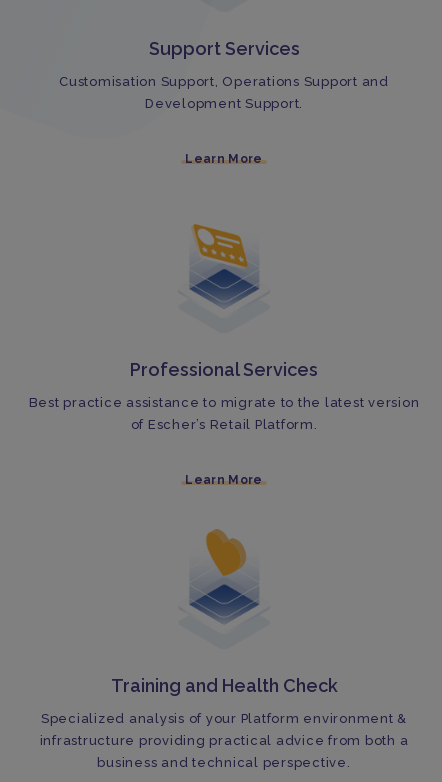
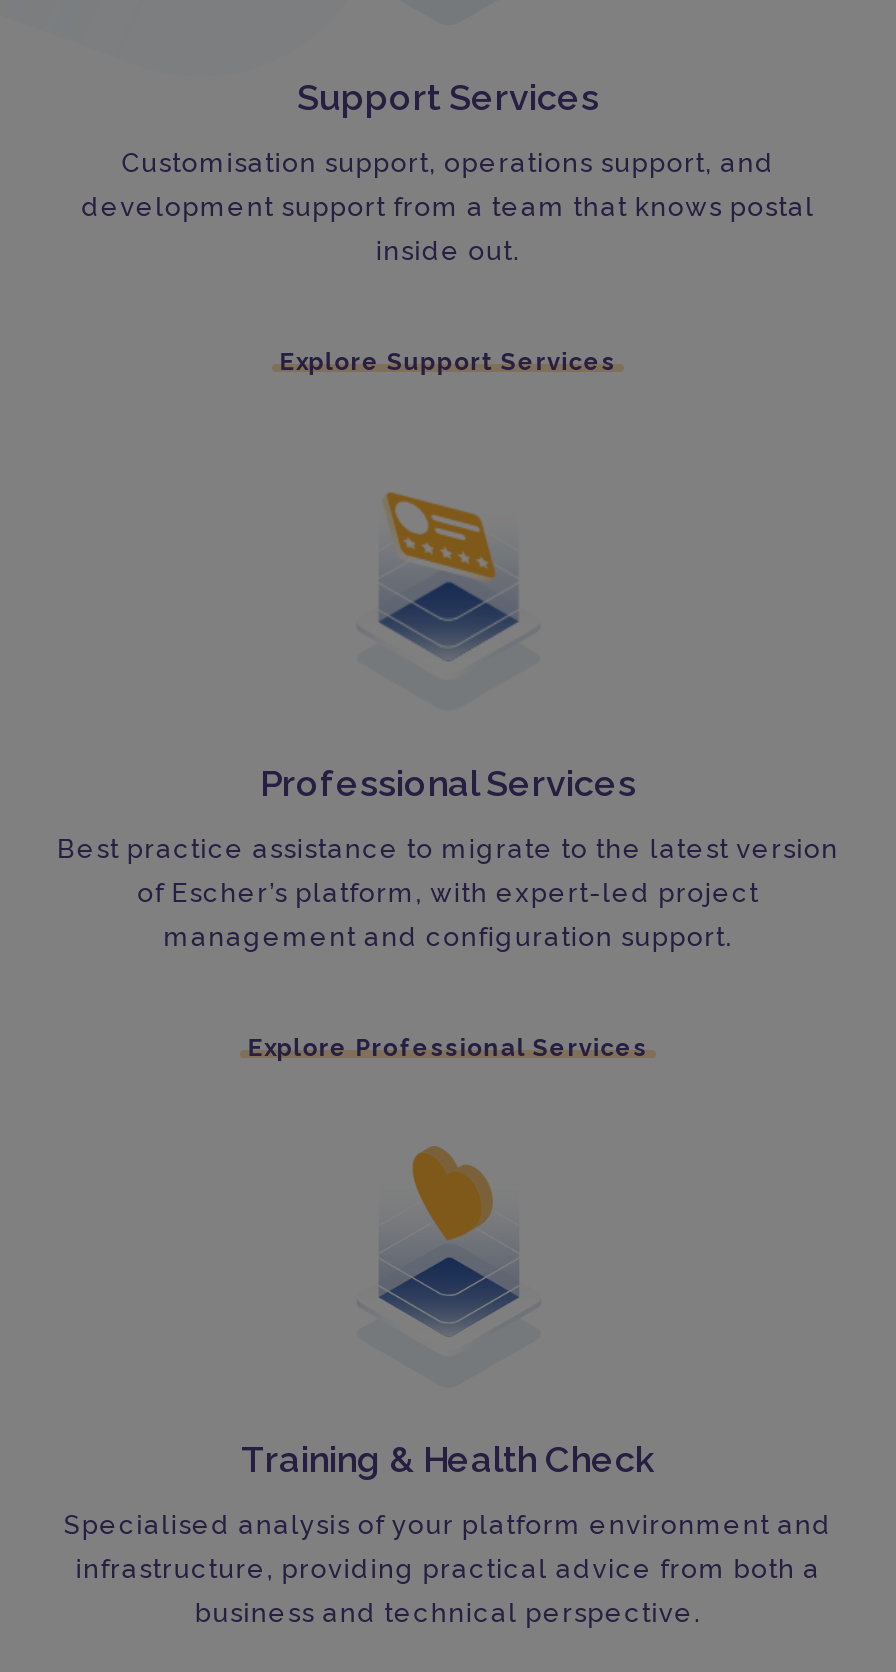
- Customisation Support, Operations Support and
- Development Support.
+ Customisation support, operations support, and
+ development support from a team that knows postal
+ inside out.

- Learn More
+ Explore Support Services

- of Escher’s Retail Platform.
+ of Escher’s platform, with expert-led project
+ management and configuration support.

- Learn More
+ Explore Professional Services

- Training and Health Check
- Specialized analysis of your Platform environment &
- infrastructure providing practical advice from both a
+ Training & Health Check
+ Specialised analysis of your platform environment and
+ infrastructure, providing practical advice from both a
